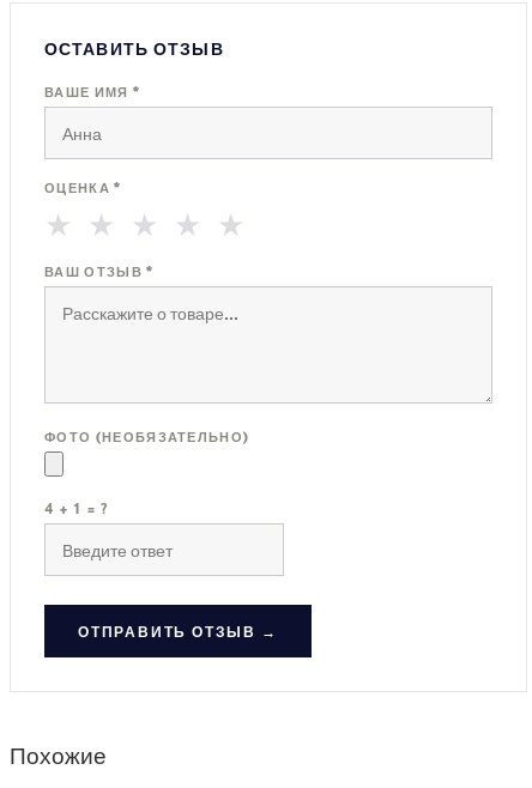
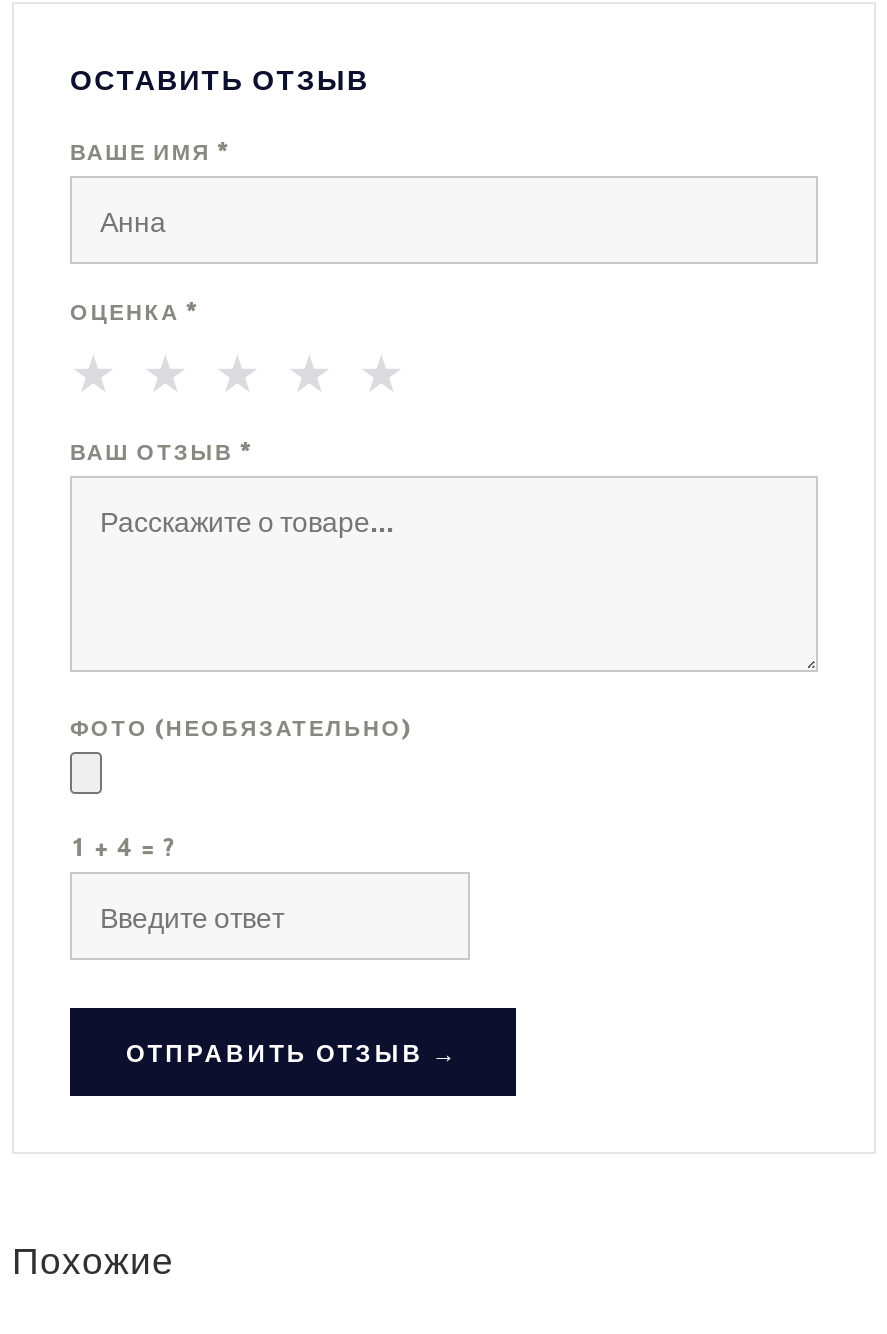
- 4 + 1 = ?
+ 1 + 4 = ?
